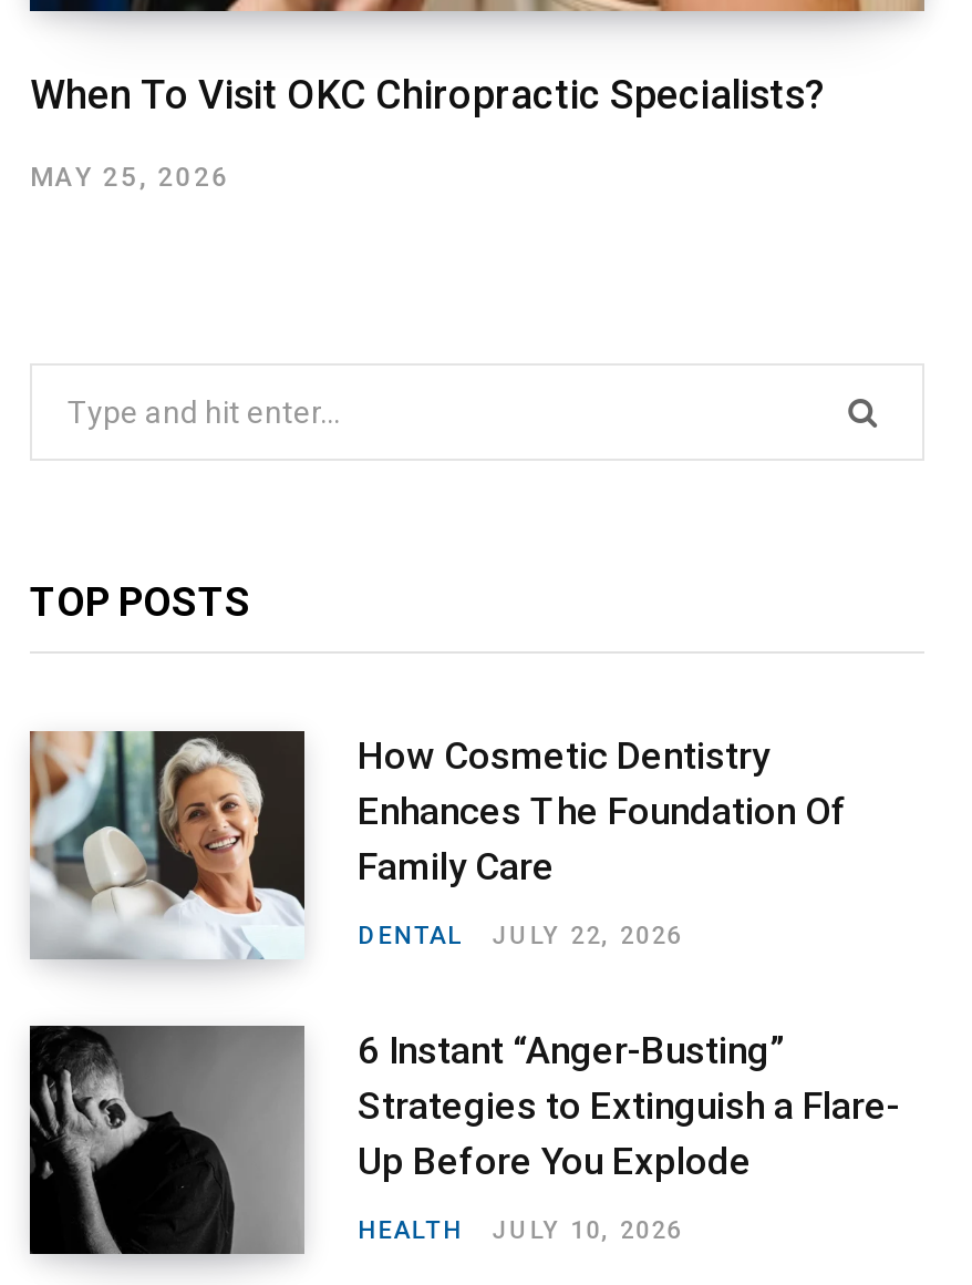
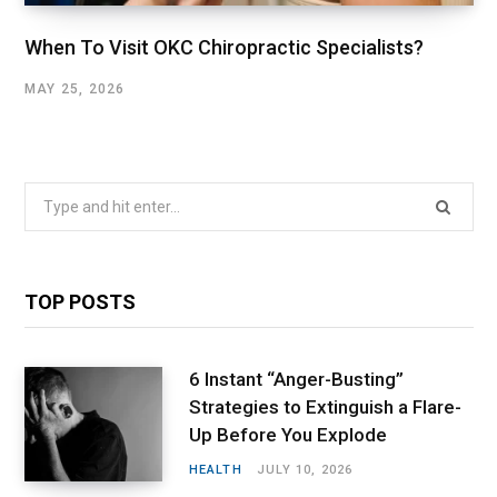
- [image]
- How Cosmetic Dentistry
- Enhances The Foundation Of
- Family Care
- DENTAL
- JULY 22, 2026
